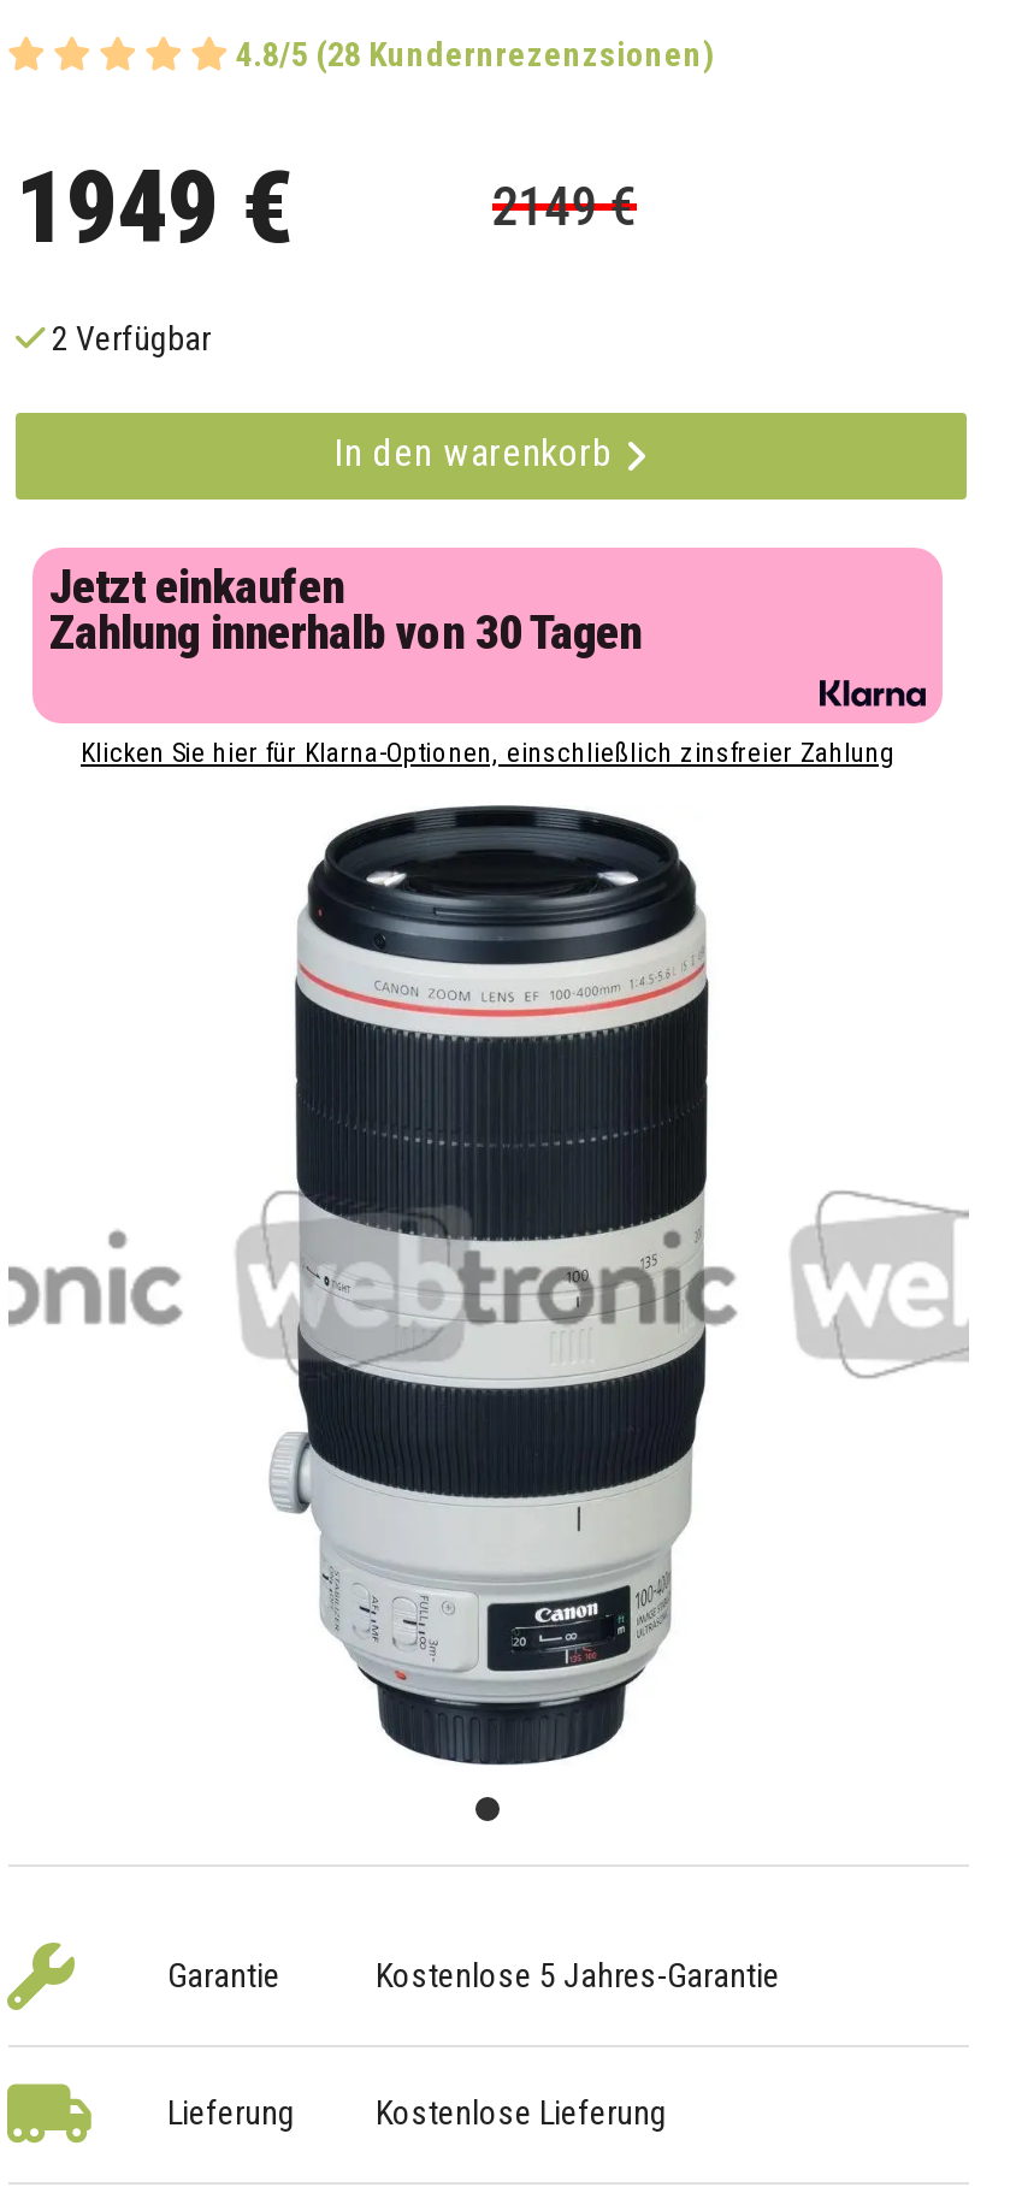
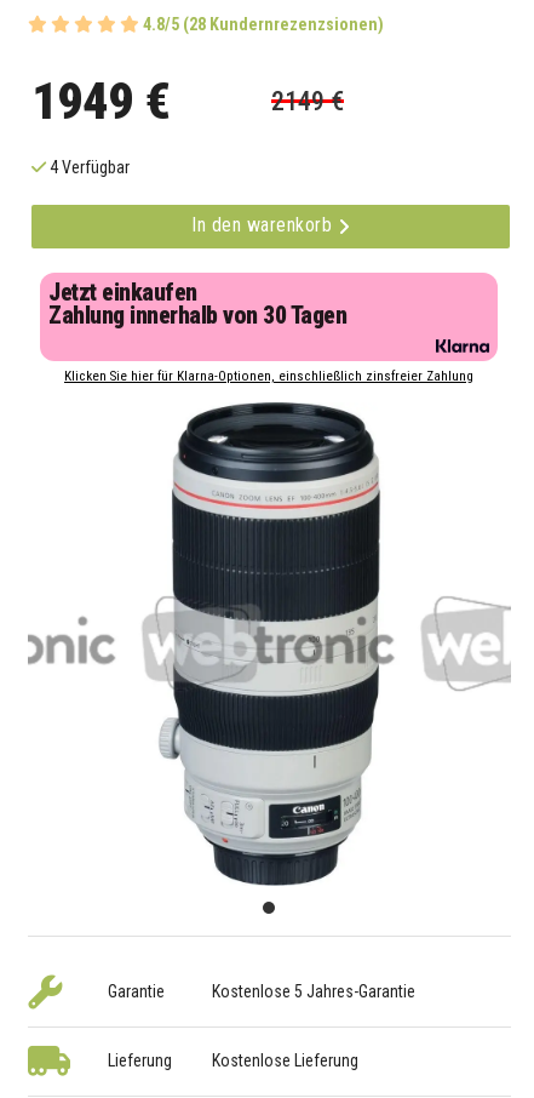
- 2 Verfügbar
+ 4 Verfügbar
